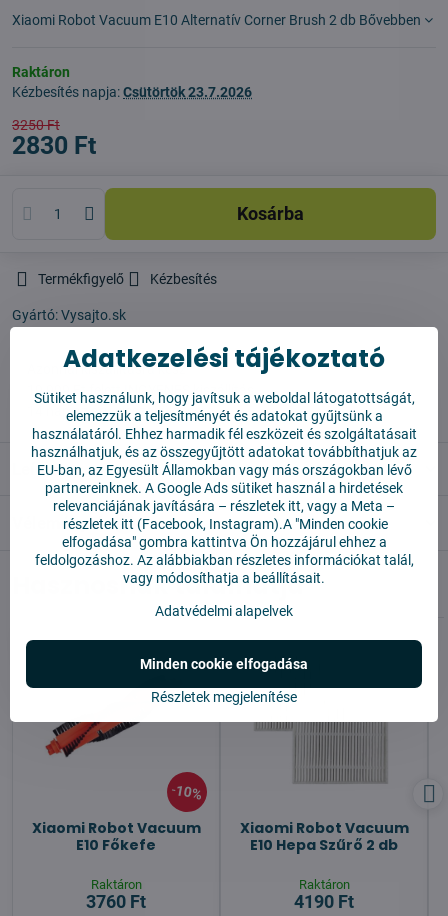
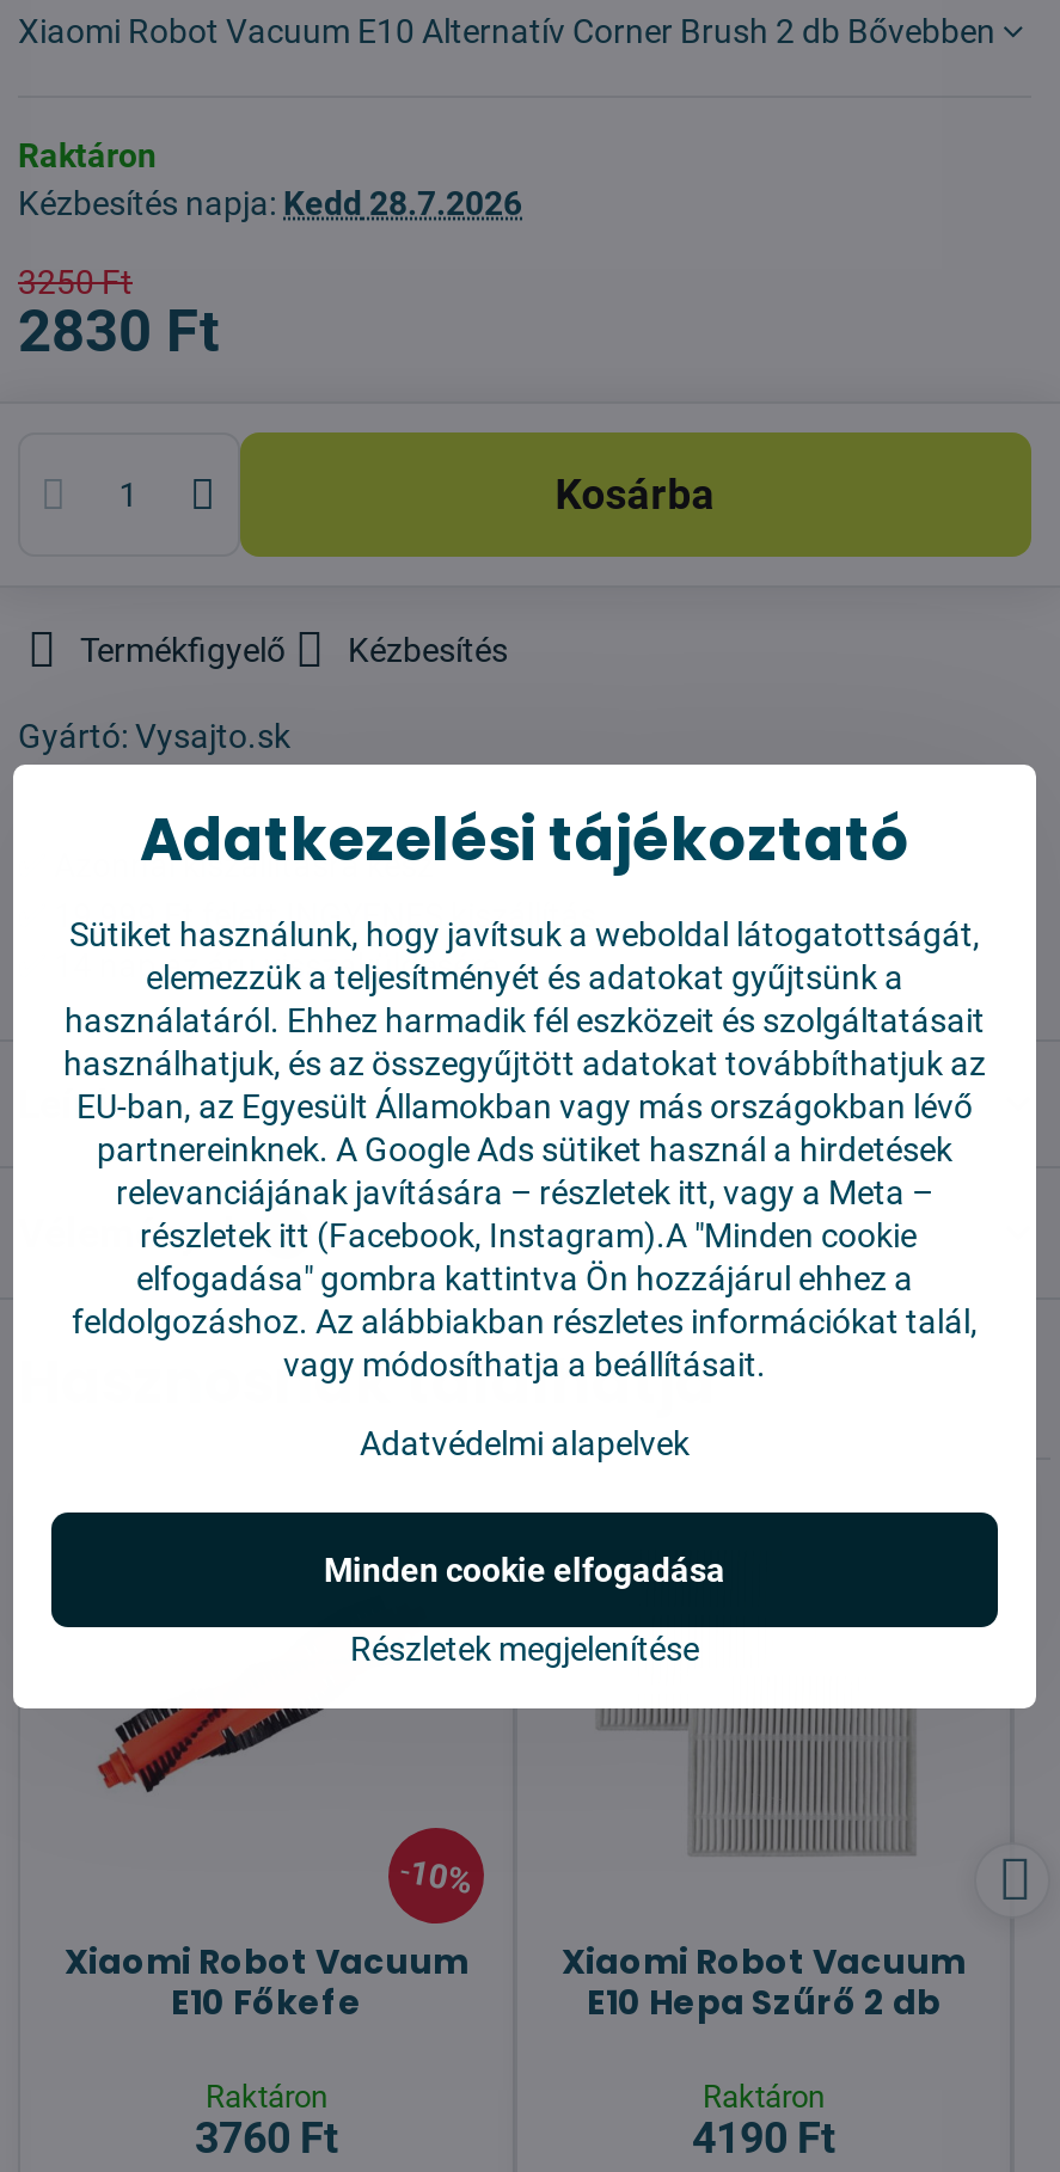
- Kézbesítés napja: Csütörtök 23.7.2026
+ Kézbesítés napja: Kedd 28.7.2026
